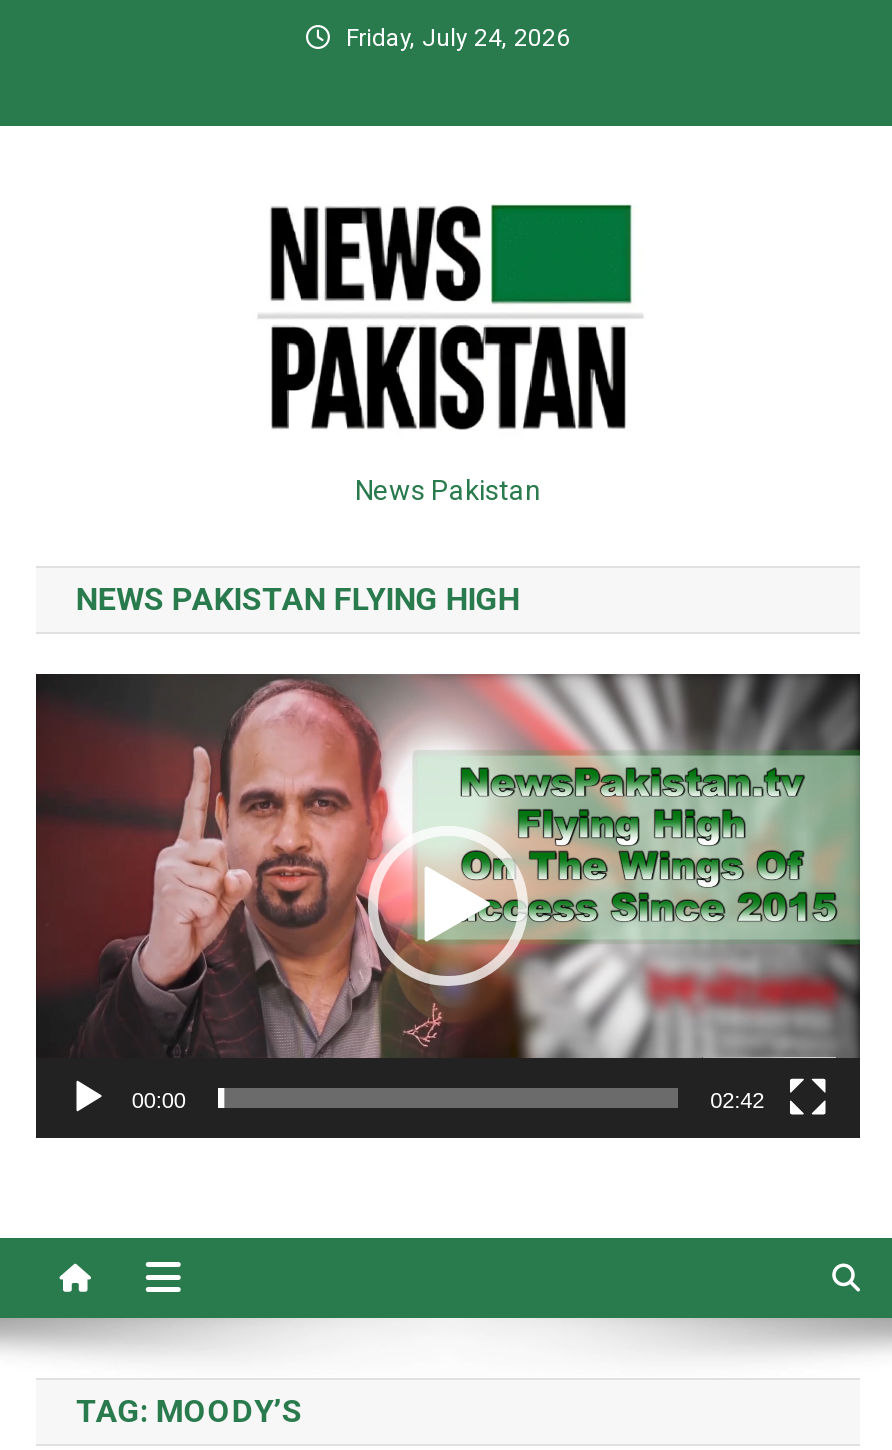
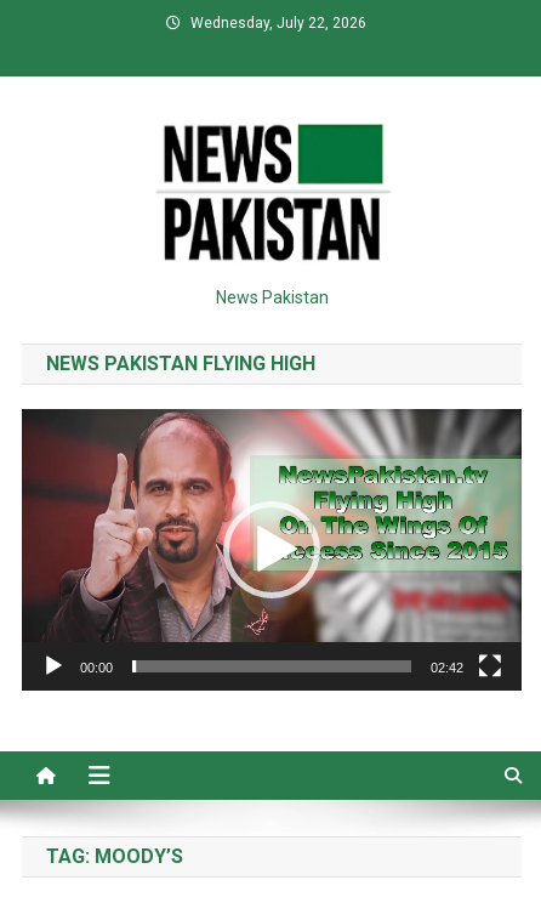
- Friday, July 24, 2026
+ Wednesday, July 22, 2026
